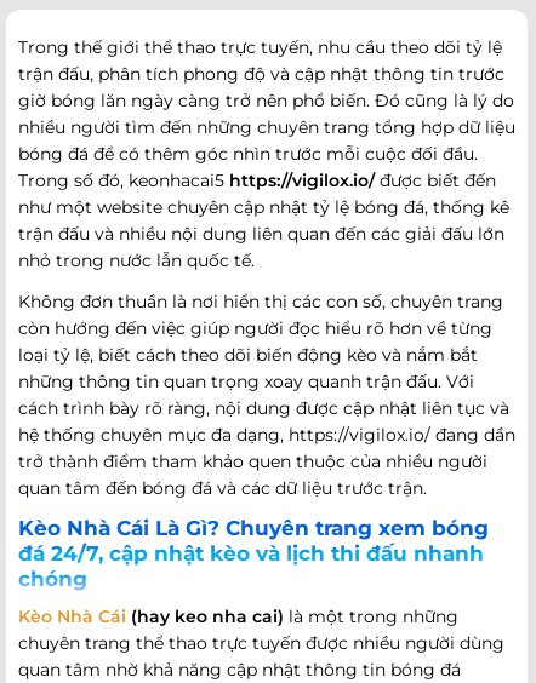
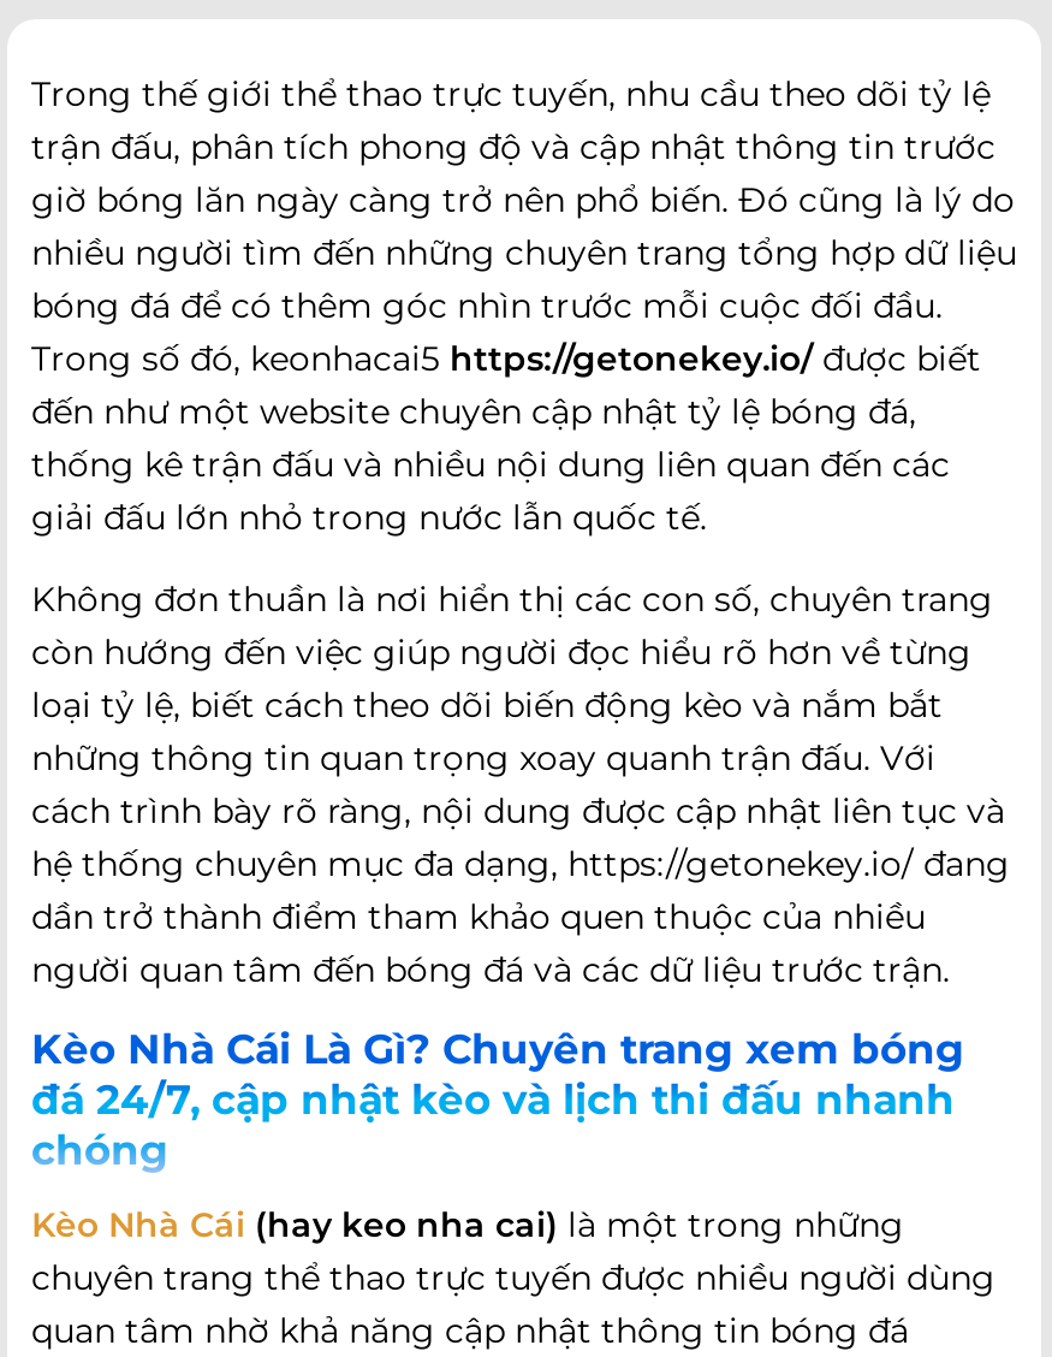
- Trong số đó, keonhacai5 https://vigilox.io/ được biết đến
- như một website chuyên cập nhật tỷ lệ bóng đá, thống kê
- trận đấu và nhiều nội dung liên quan đến các giải đấu lớn
- nhỏ trong nước lẫn quốc tế.
+ Trong số đó, keonhacai5 https://getonekey.io/ được biết
+ đến như một website chuyên cập nhật tỷ lệ bóng đá,
+ thống kê trận đấu và nhiều nội dung liên quan đến các
+ giải đấu lớn nhỏ trong nước lẫn quốc tế.

- hệ thống chuyên mục đa dạng, https://vigilox.io/ đang dần
- trở thành điểm tham khảo quen thuộc của nhiều người
- quan tâm đến bóng đá và các dữ liệu trước trận.
+ hệ thống chuyên mục đa dạng, https://getonekey.io/ đang
+ dần trở thành điểm tham khảo quen thuộc của nhiều
+ người quan tâm đến bóng đá và các dữ liệu trước trận.
